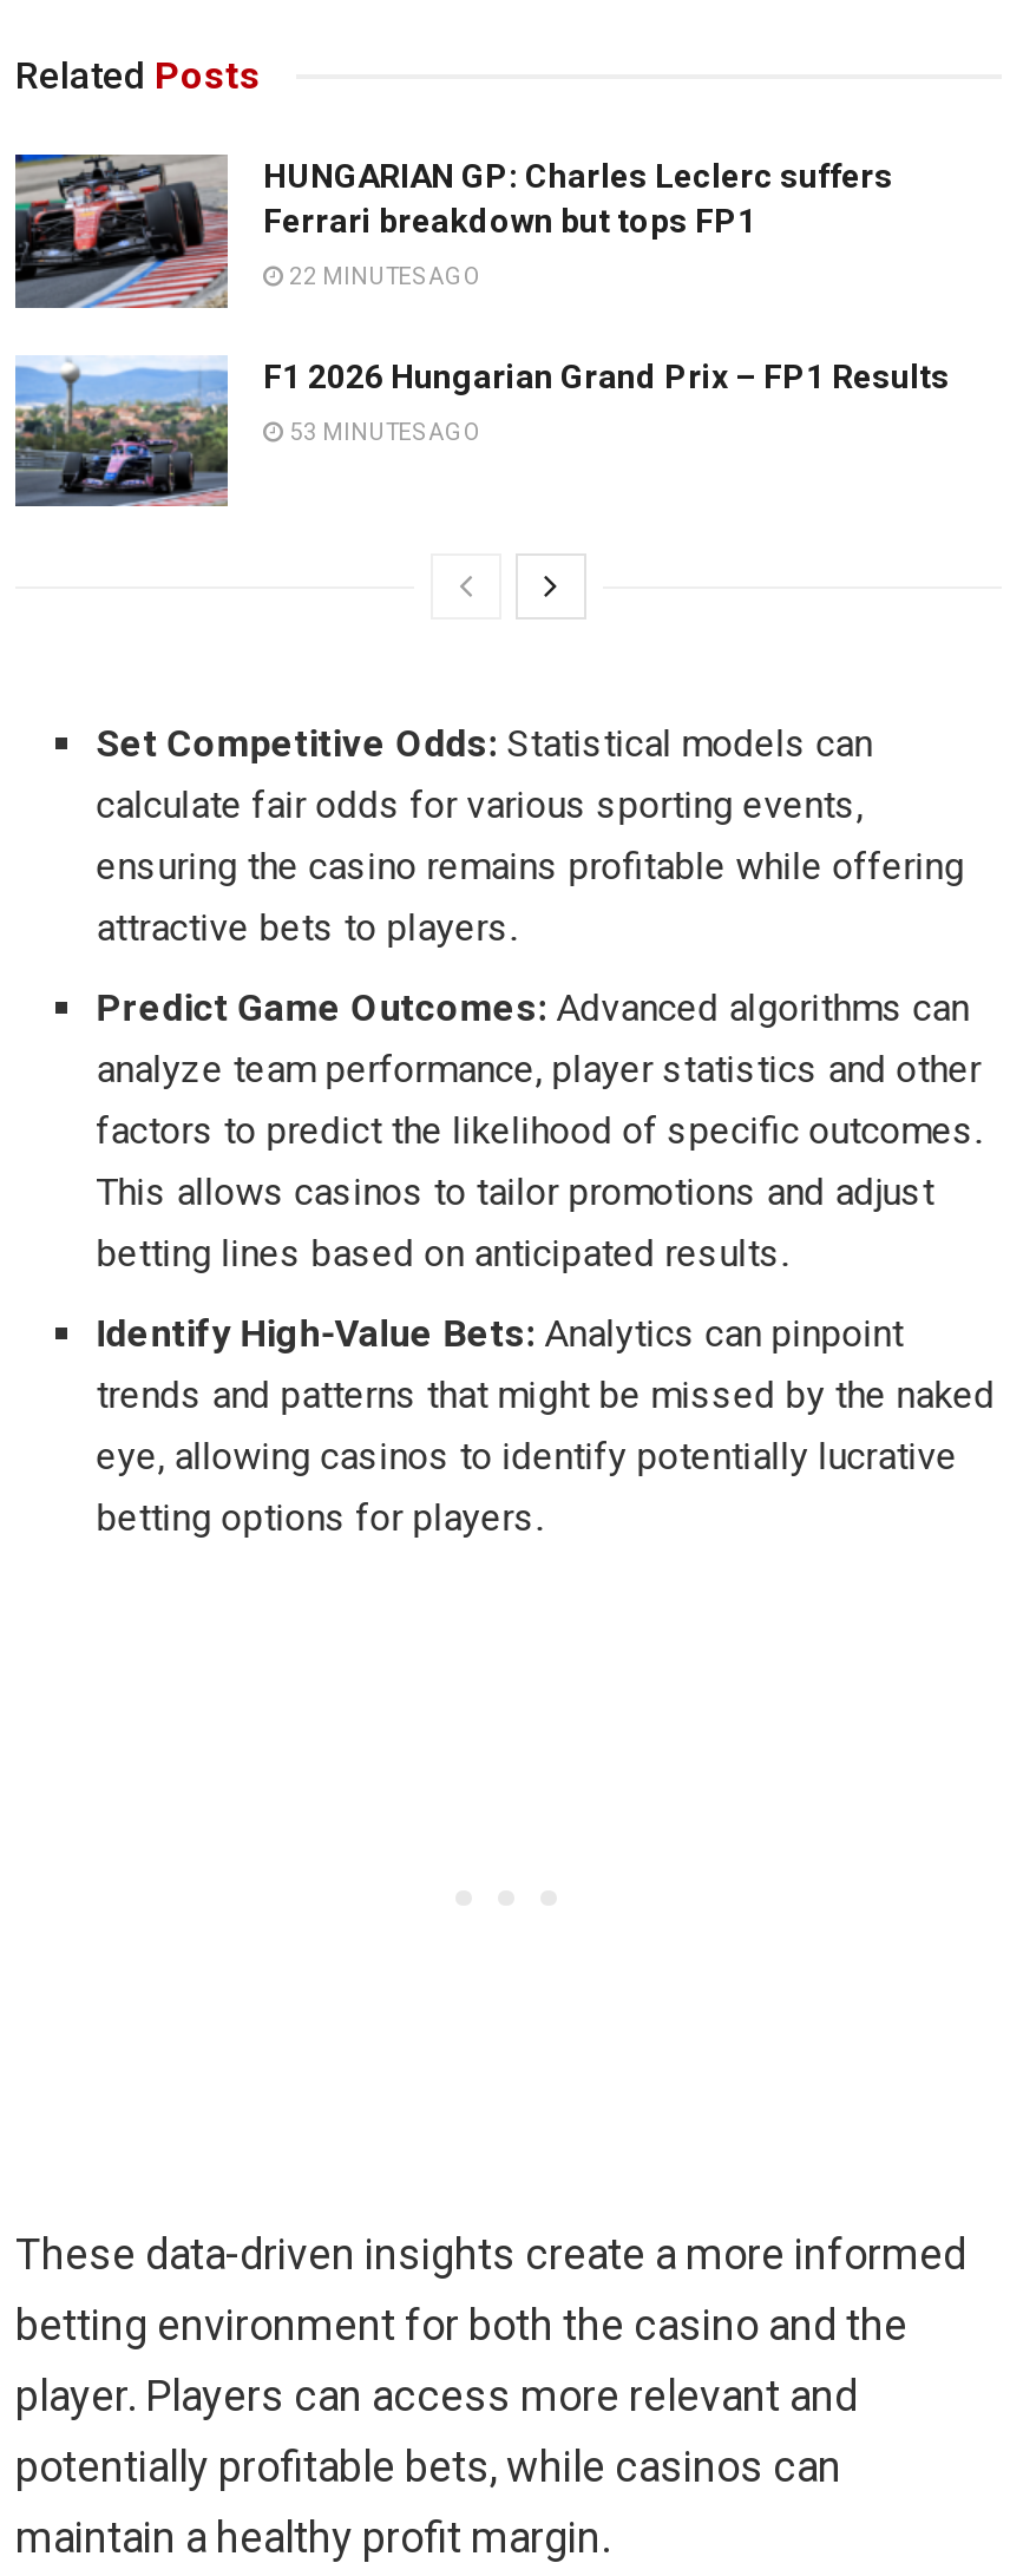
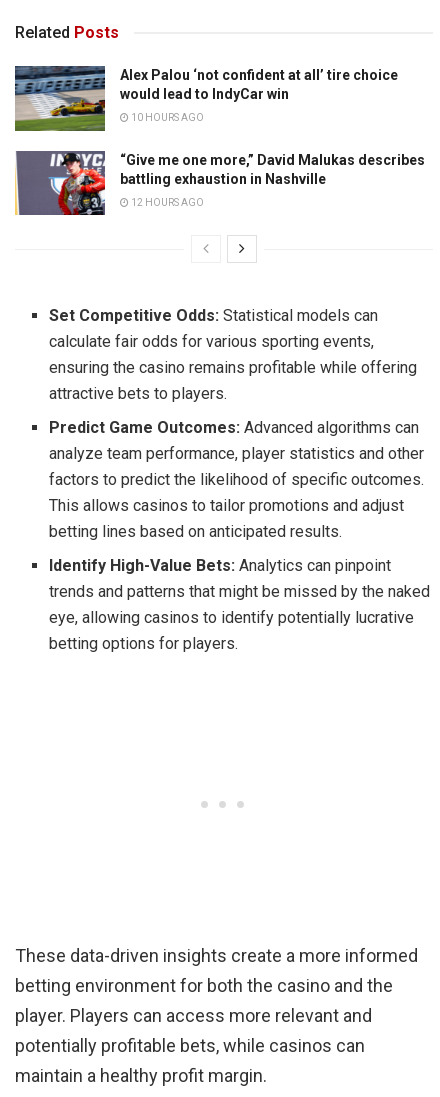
- [image]
- HUNGARIAN GP: Charles Leclerc suffers
- Ferrari breakdown but tops FP1
+ [image]
+ Alex Palou ‘not confident at all’ tire choice
+ would lead to IndyCar win

- 22 MINUTES AGO
+ 10 HOURS AGO

- [image]
- F1 2026 Hungarian Grand Prix – FP1 Results
+ [image]
+ “Give me one more,” David Malukas describes
+ battling exhaustion in Nashville

- 53 MINUTES AGO
+ 12 HOURS AGO
